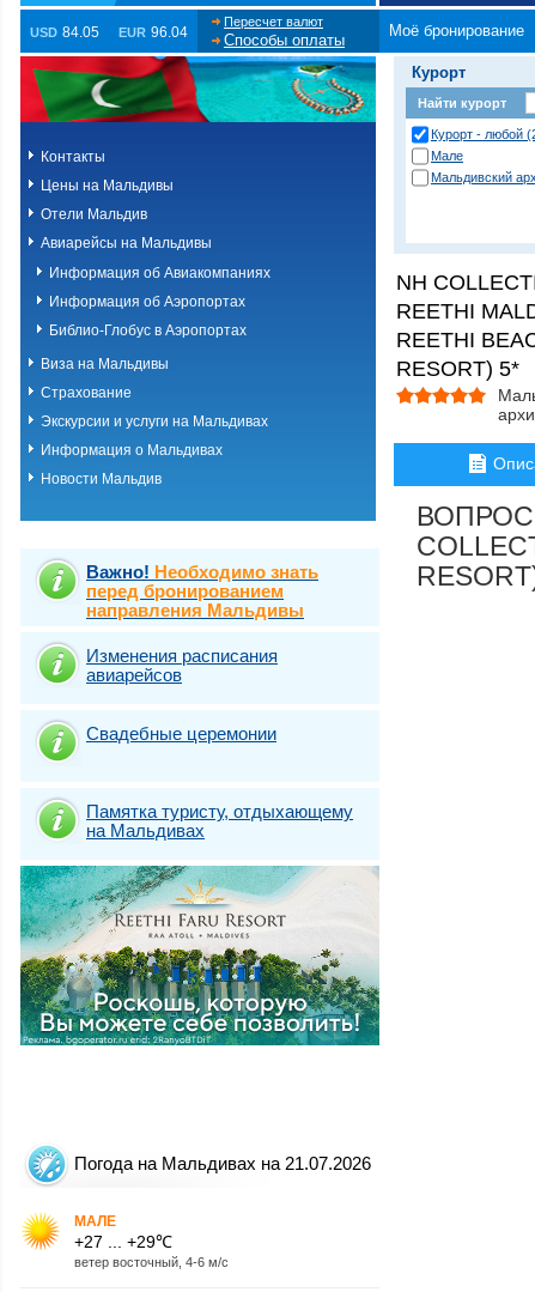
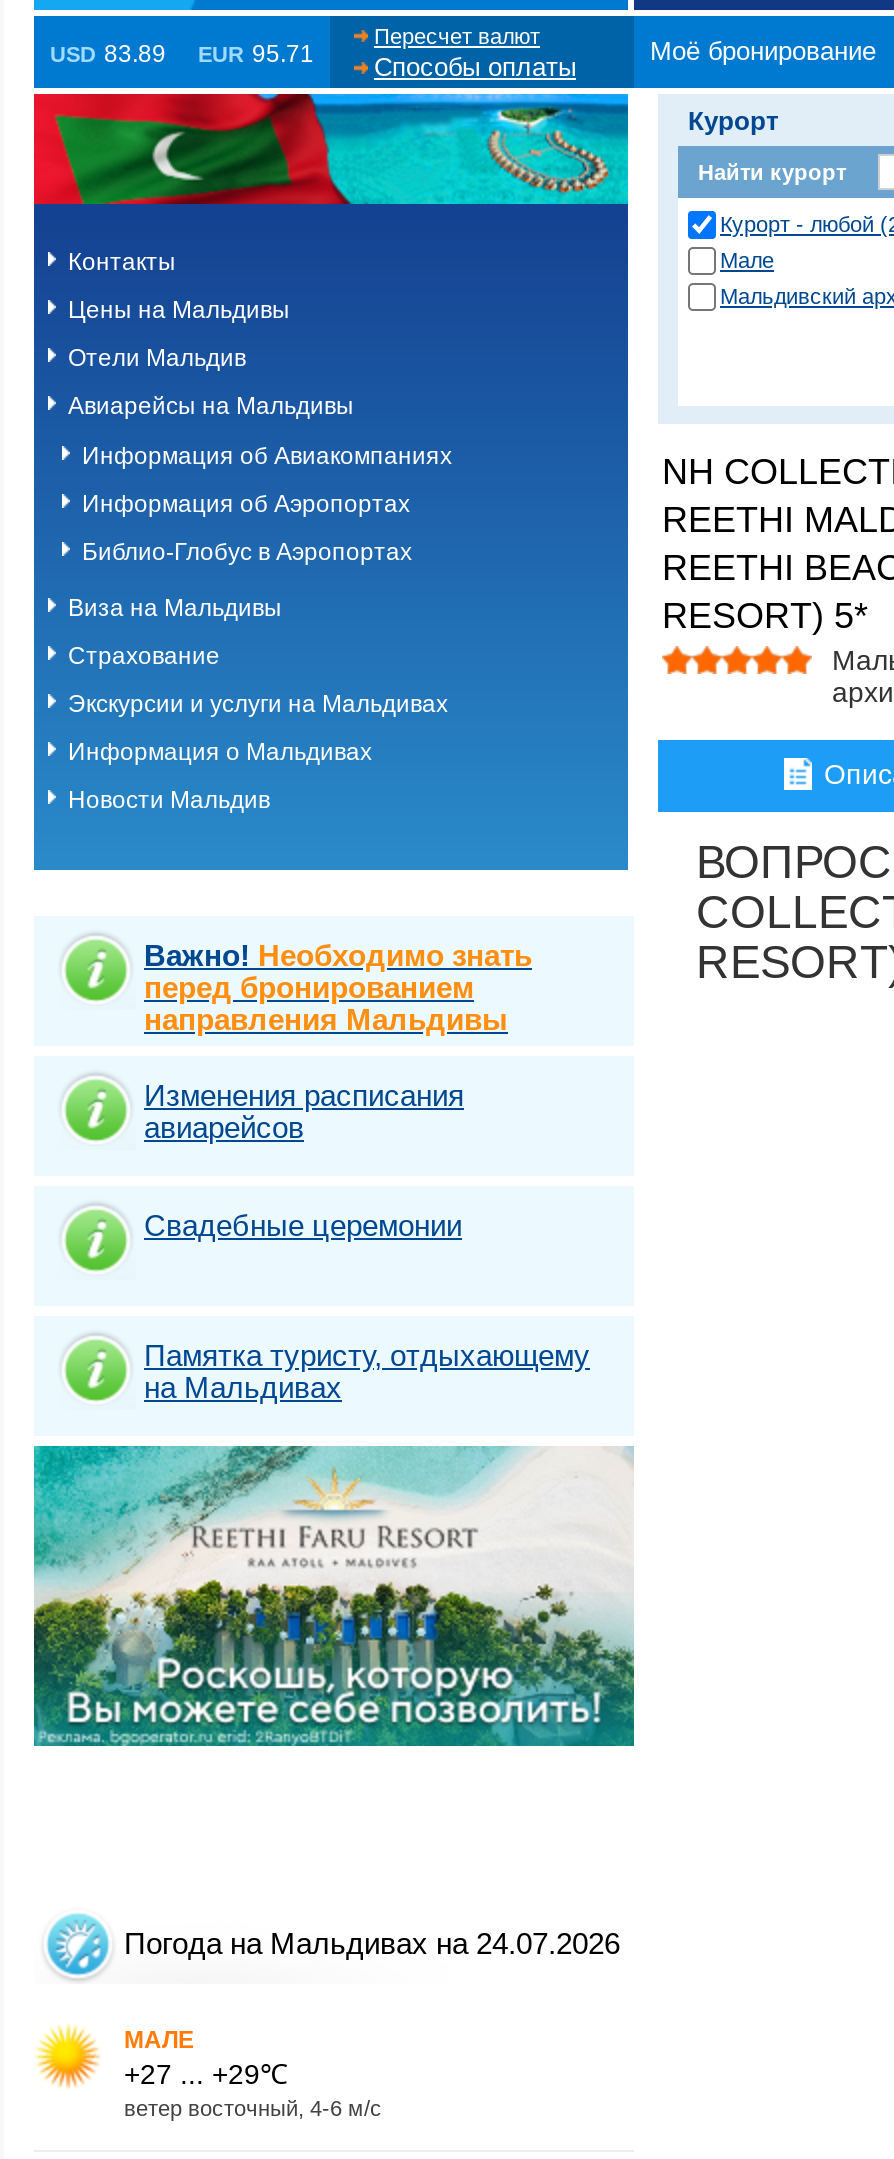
- USD 84.05
+ USD 83.89

- EUR 96.04
+ EUR 95.71

- Погода на Мальдивах на 21.07.2026
+ Погода на Мальдивах на 24.07.2026
